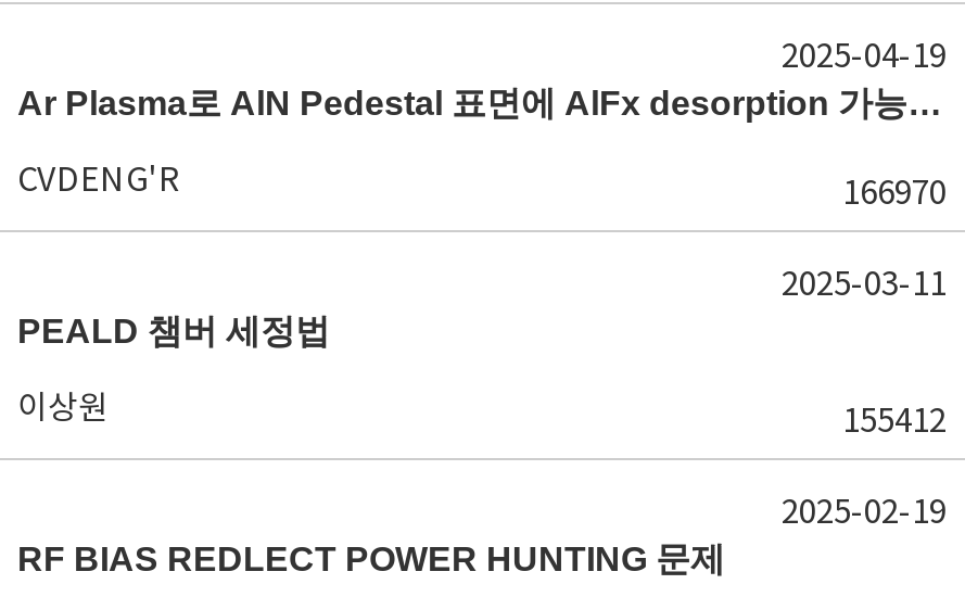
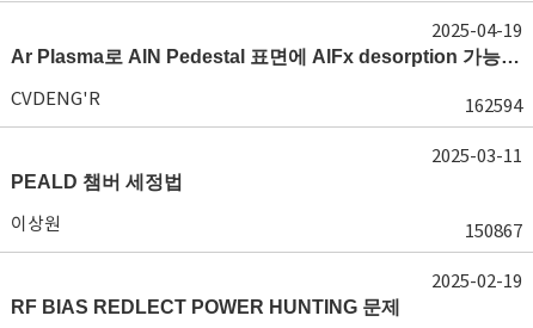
- 166970
+ 162594

- 155412
+ 150867
